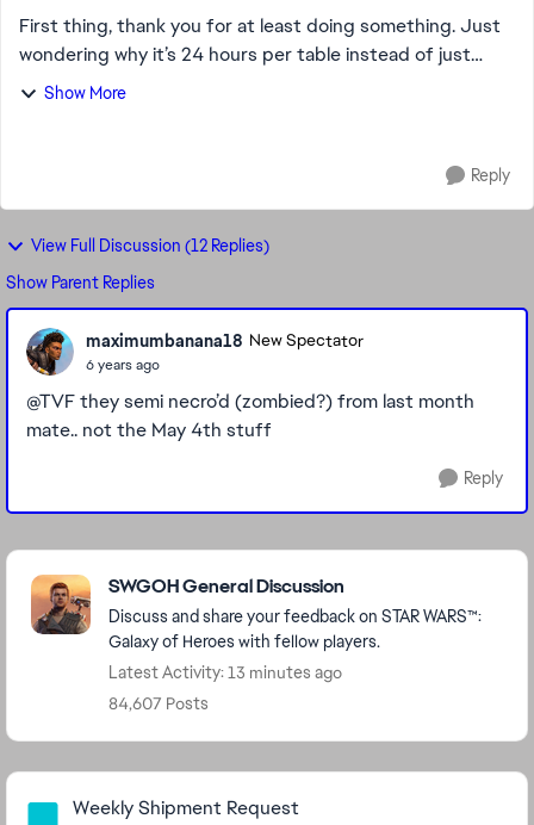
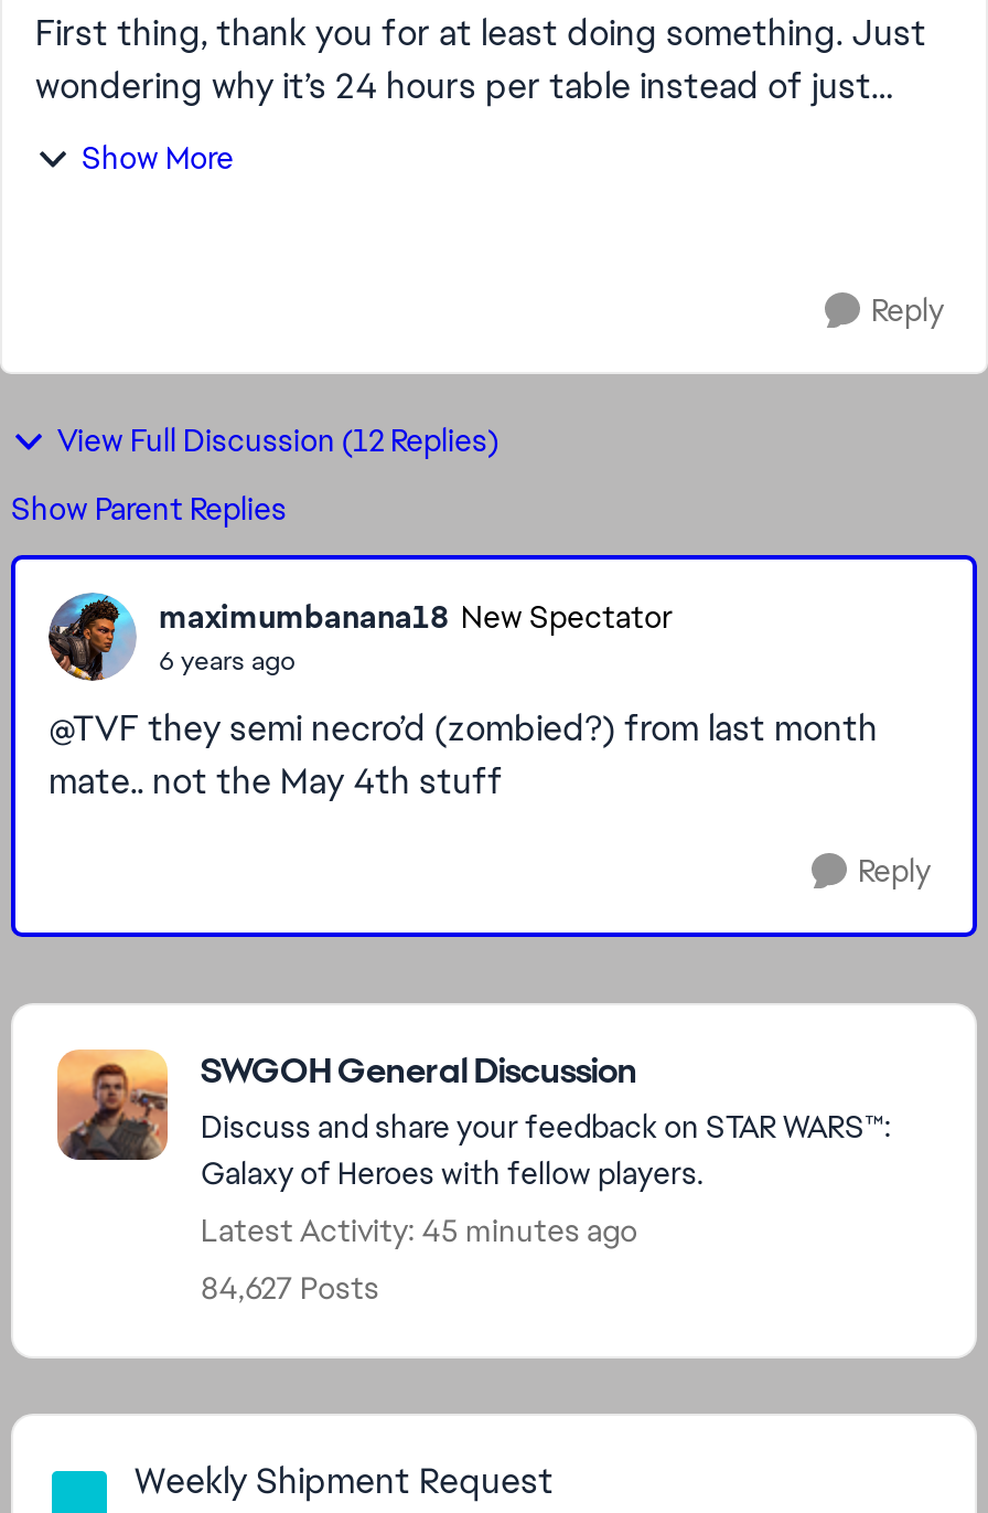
- Latest Activity: 13 minutes ago
+ Latest Activity: 45 minutes ago

- 84,607 Posts
+ 84,627 Posts
